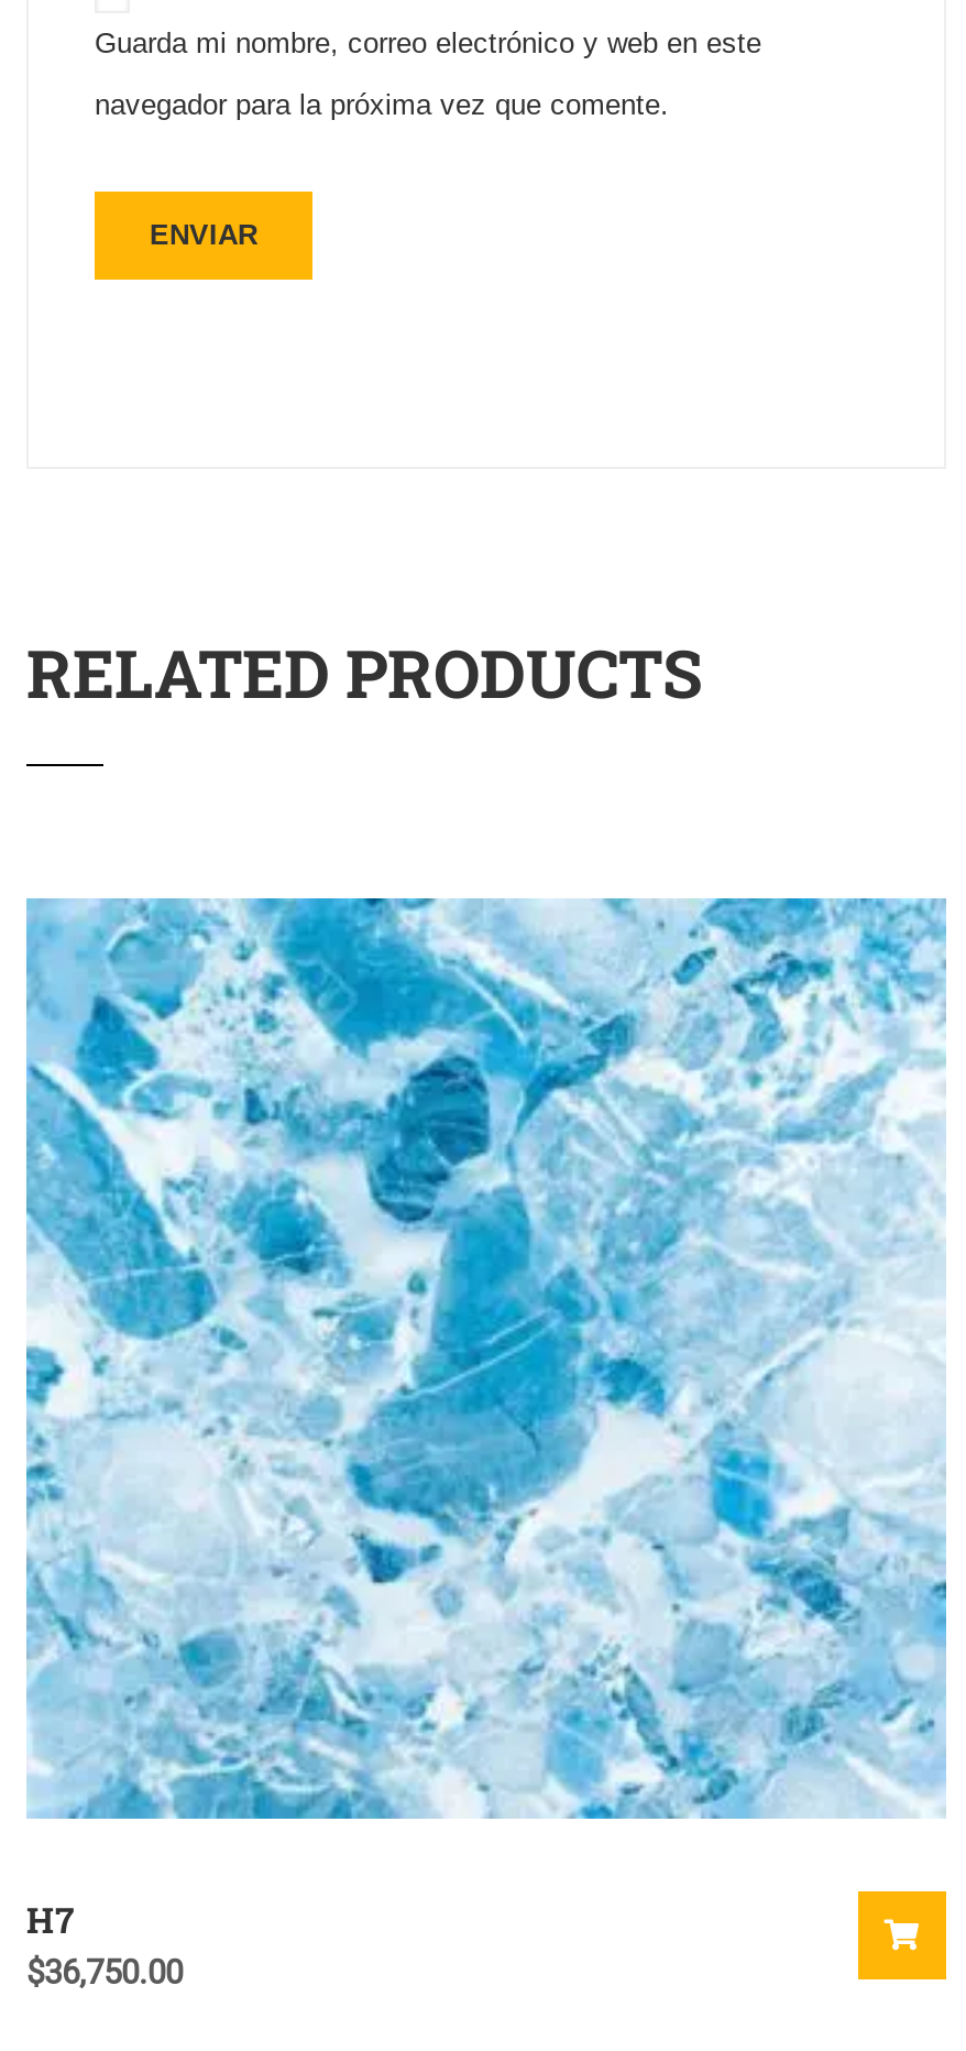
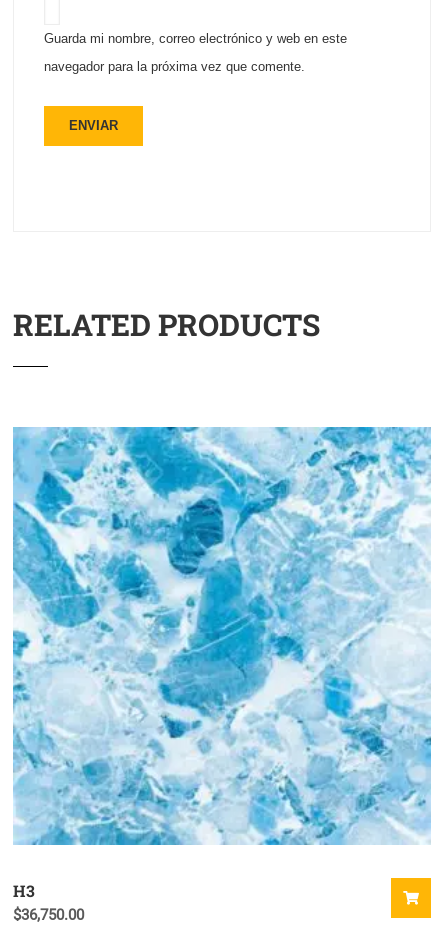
- H7
+ H3
